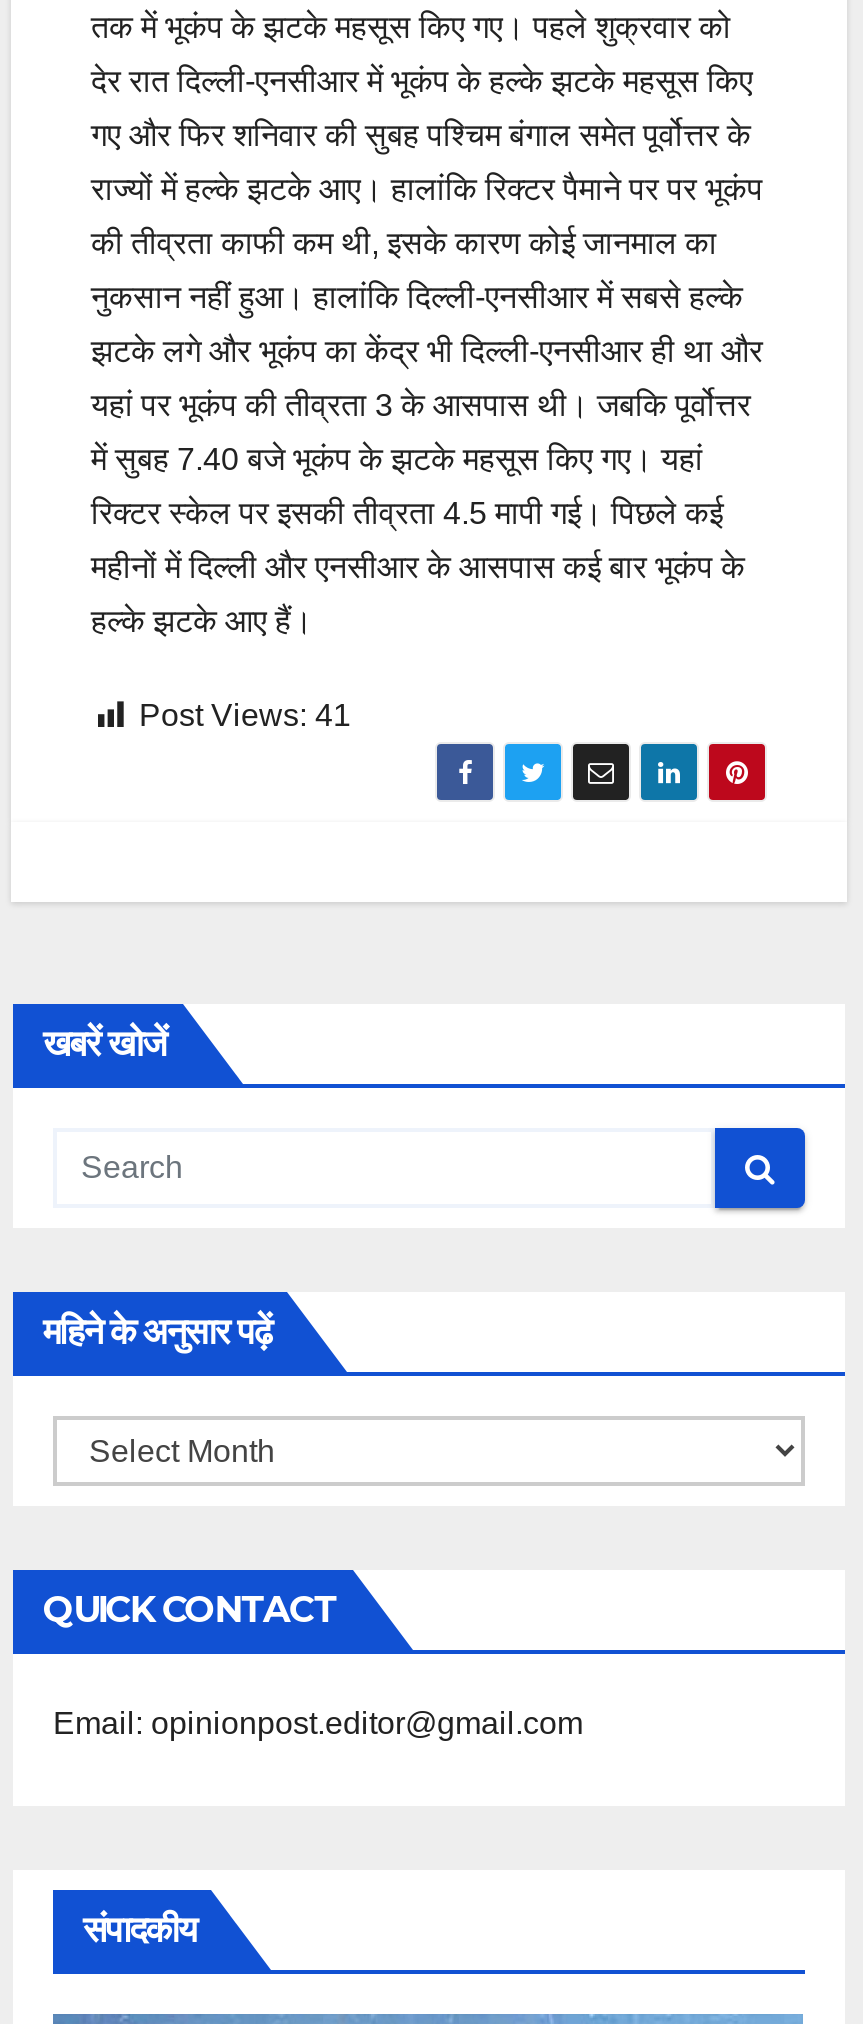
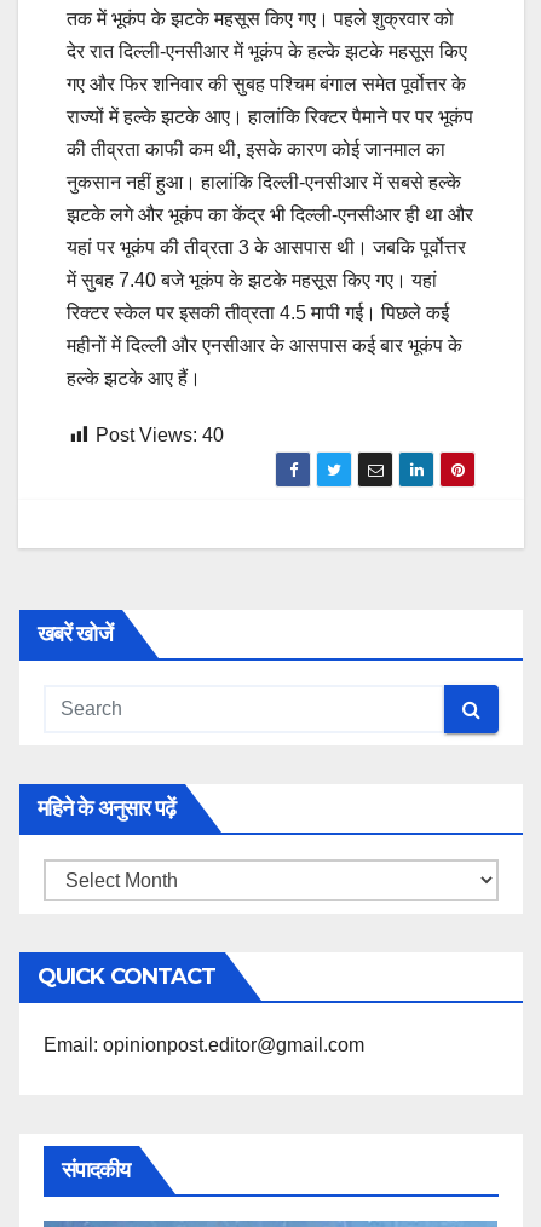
- Post Views: 41
+ Post Views: 40
